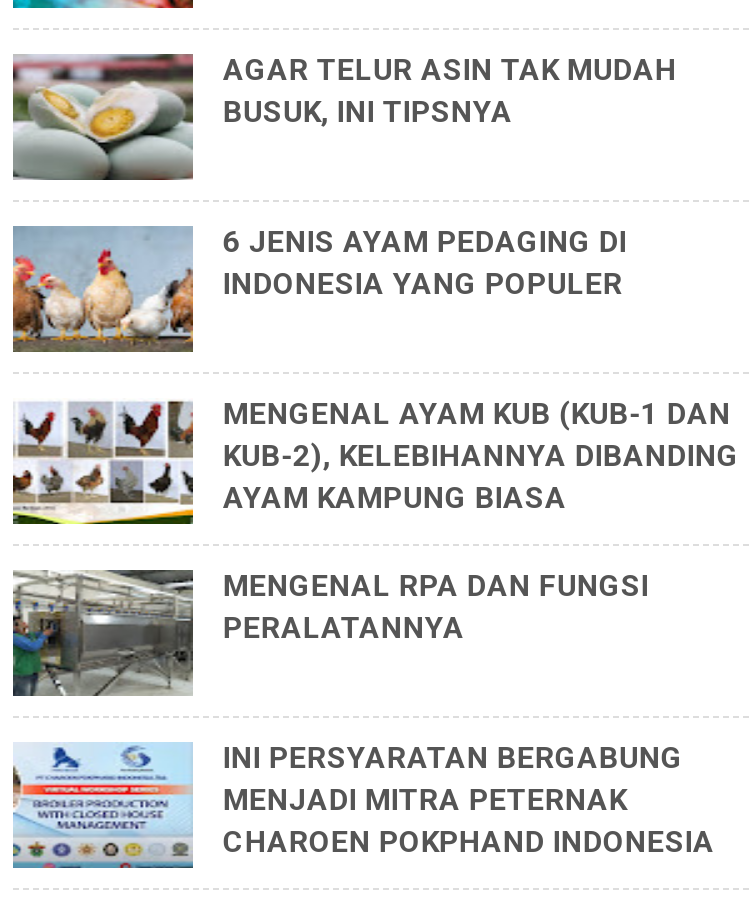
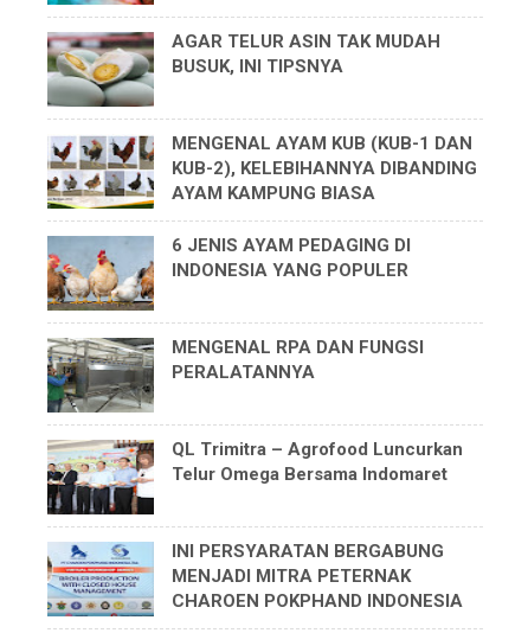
moved down: [image] | 6 JENIS AYAM PEDAGING DI | INDONESIA YANG POPULER

moved up: [image] | MENGENAL AYAM KUB (KUB-1 DAN | KUB-2), KELEBIHANNYA DIBANDING | AYAM KAMPUNG BIASA

+ [image]
+ QL Trimitra – Agrofood Luncurkan
+ Telur Omega Bersama Indomaret
